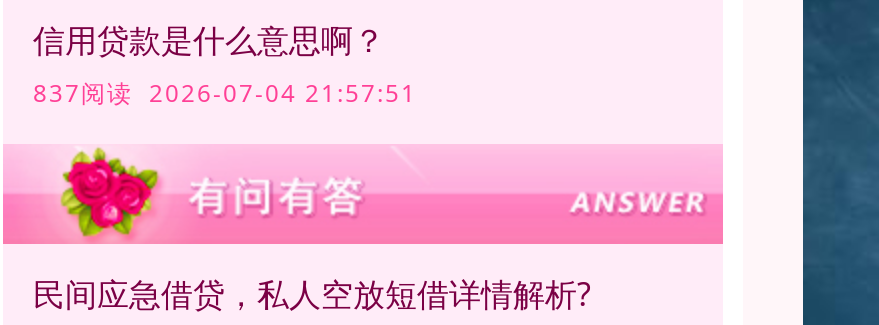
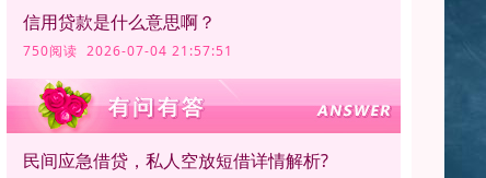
- 837阅读 2026-07-04 21:57:51
+ 750阅读 2026-07-04 21:57:51
